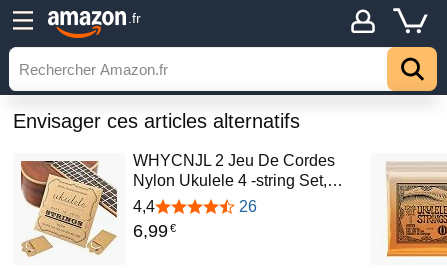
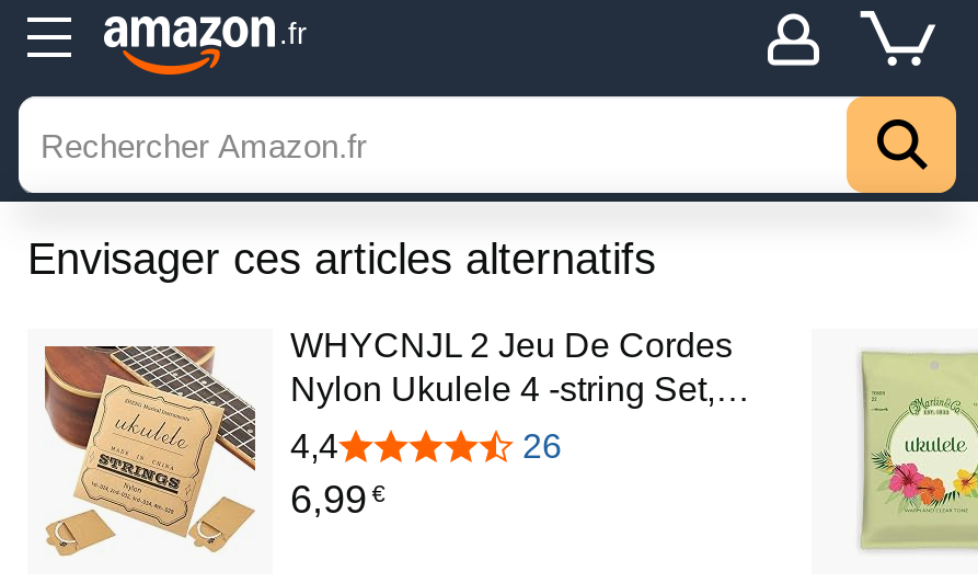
- [image]
+ [image]
